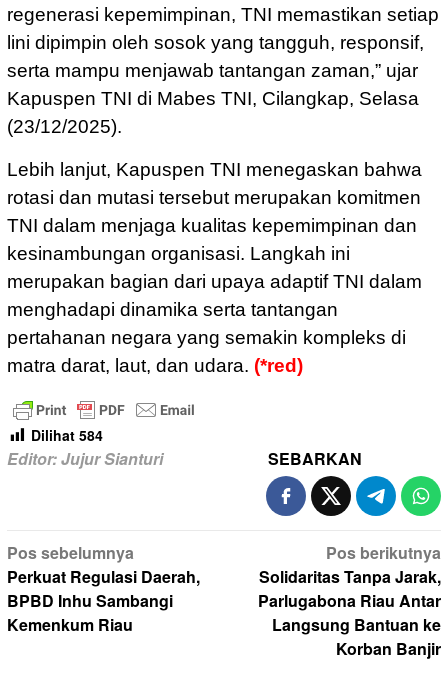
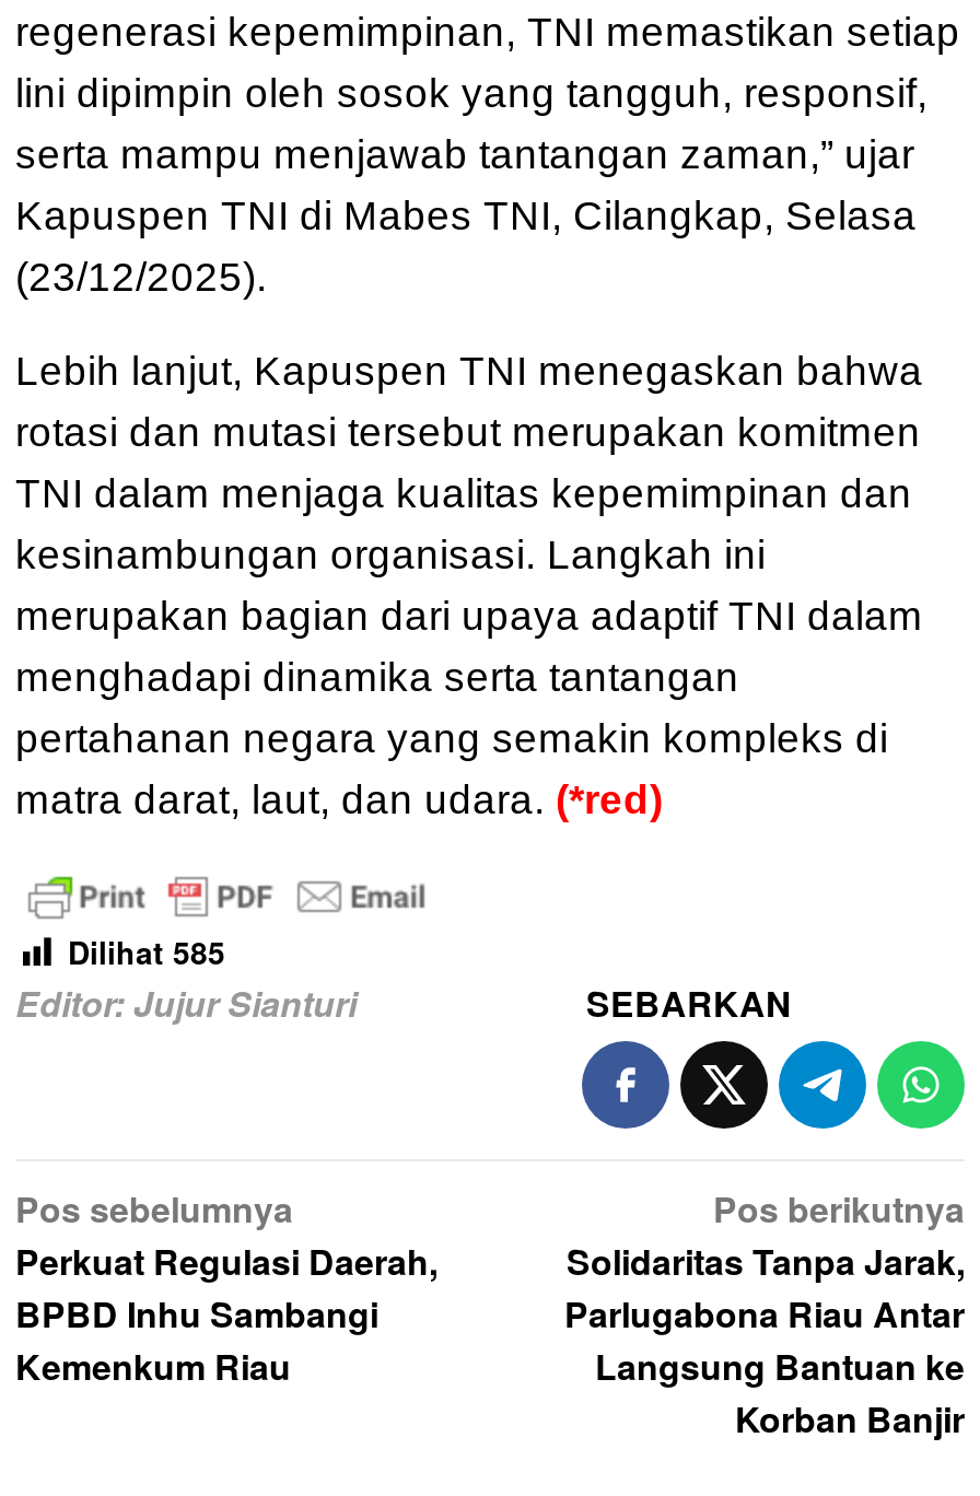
- Dilihat 584
+ Dilihat 585
